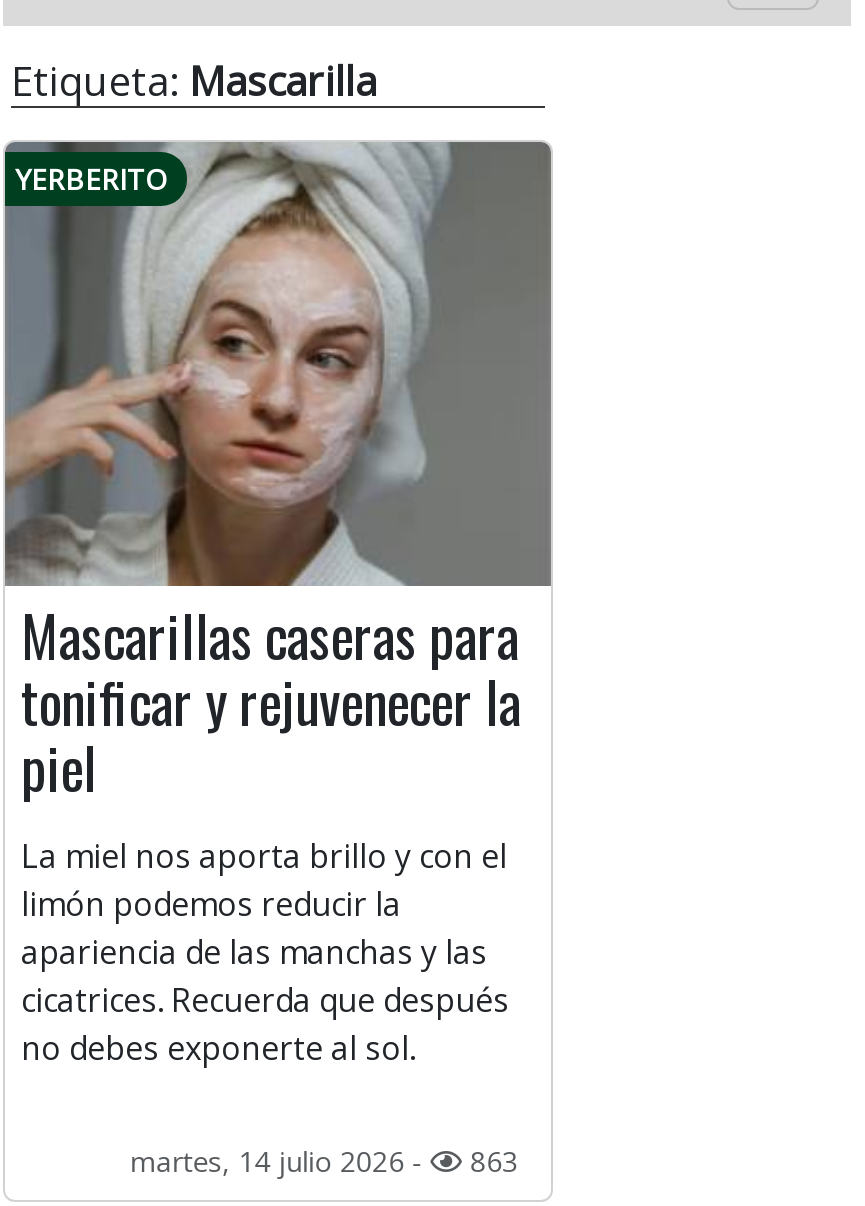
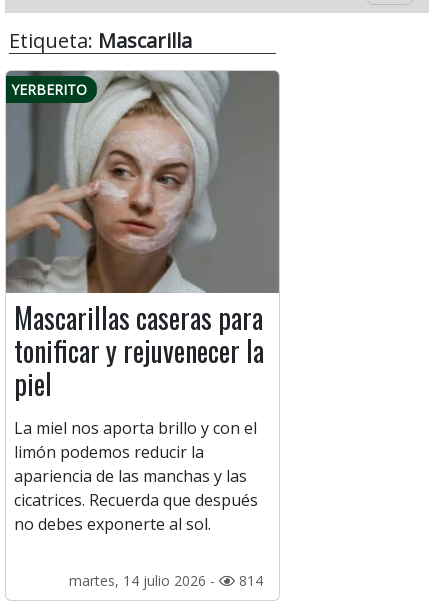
- martes, 14 julio 2026 - 863
+ martes, 14 julio 2026 - 814
